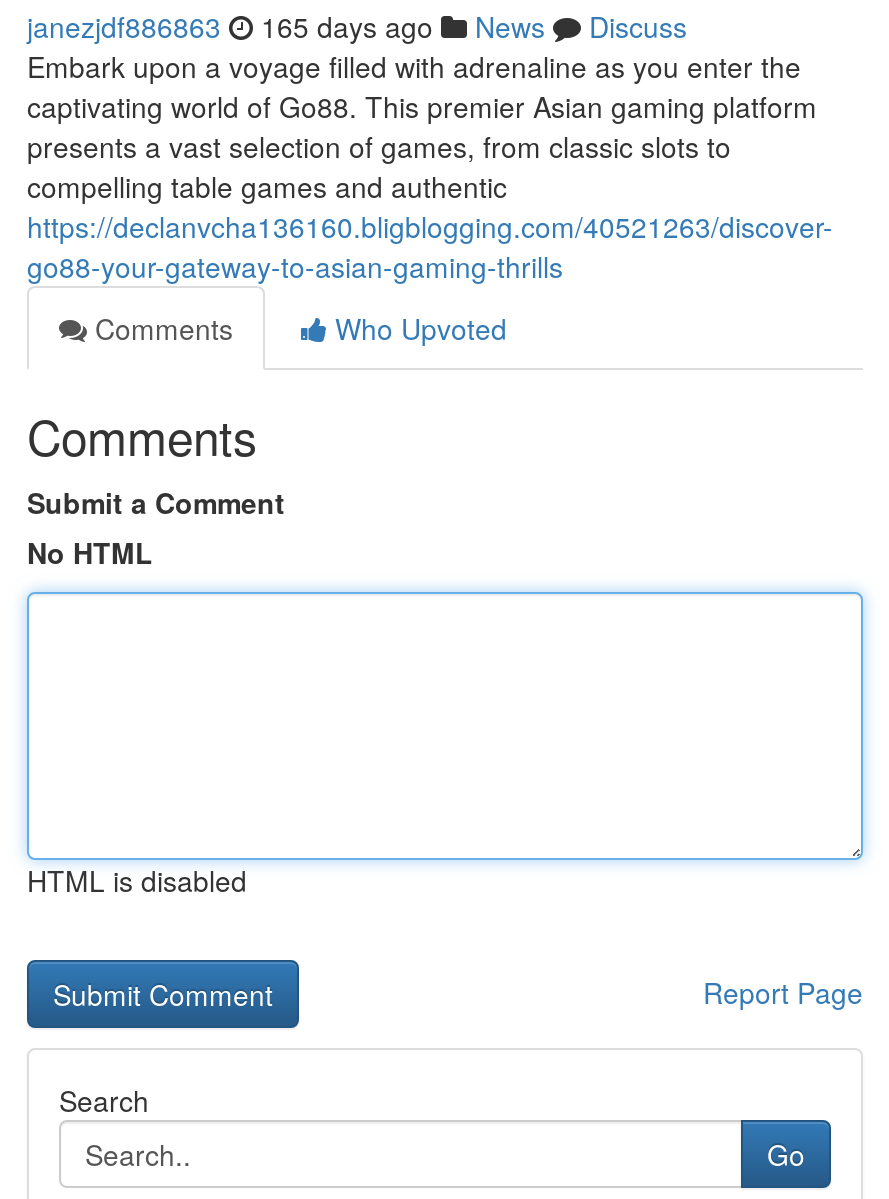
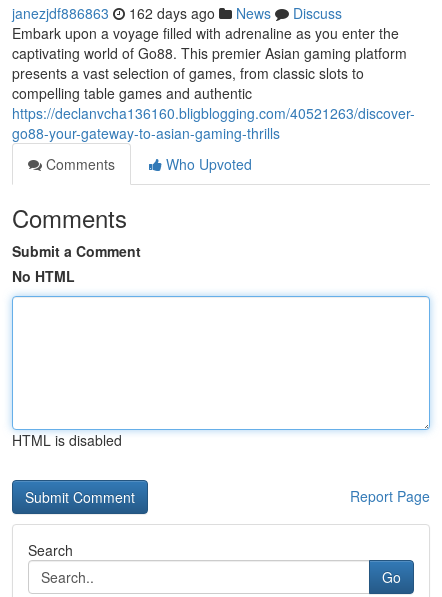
- janezjdf886863 165 days ago News Discuss
+ janezjdf886863 162 days ago News Discuss
